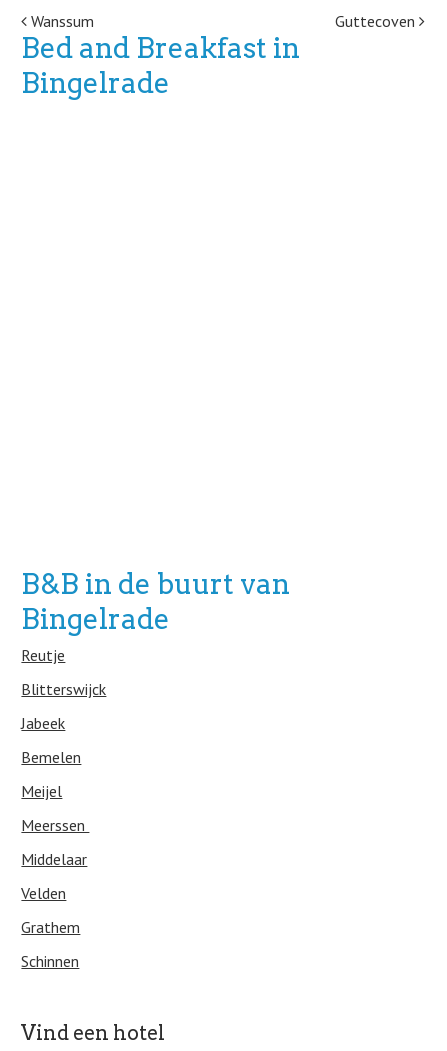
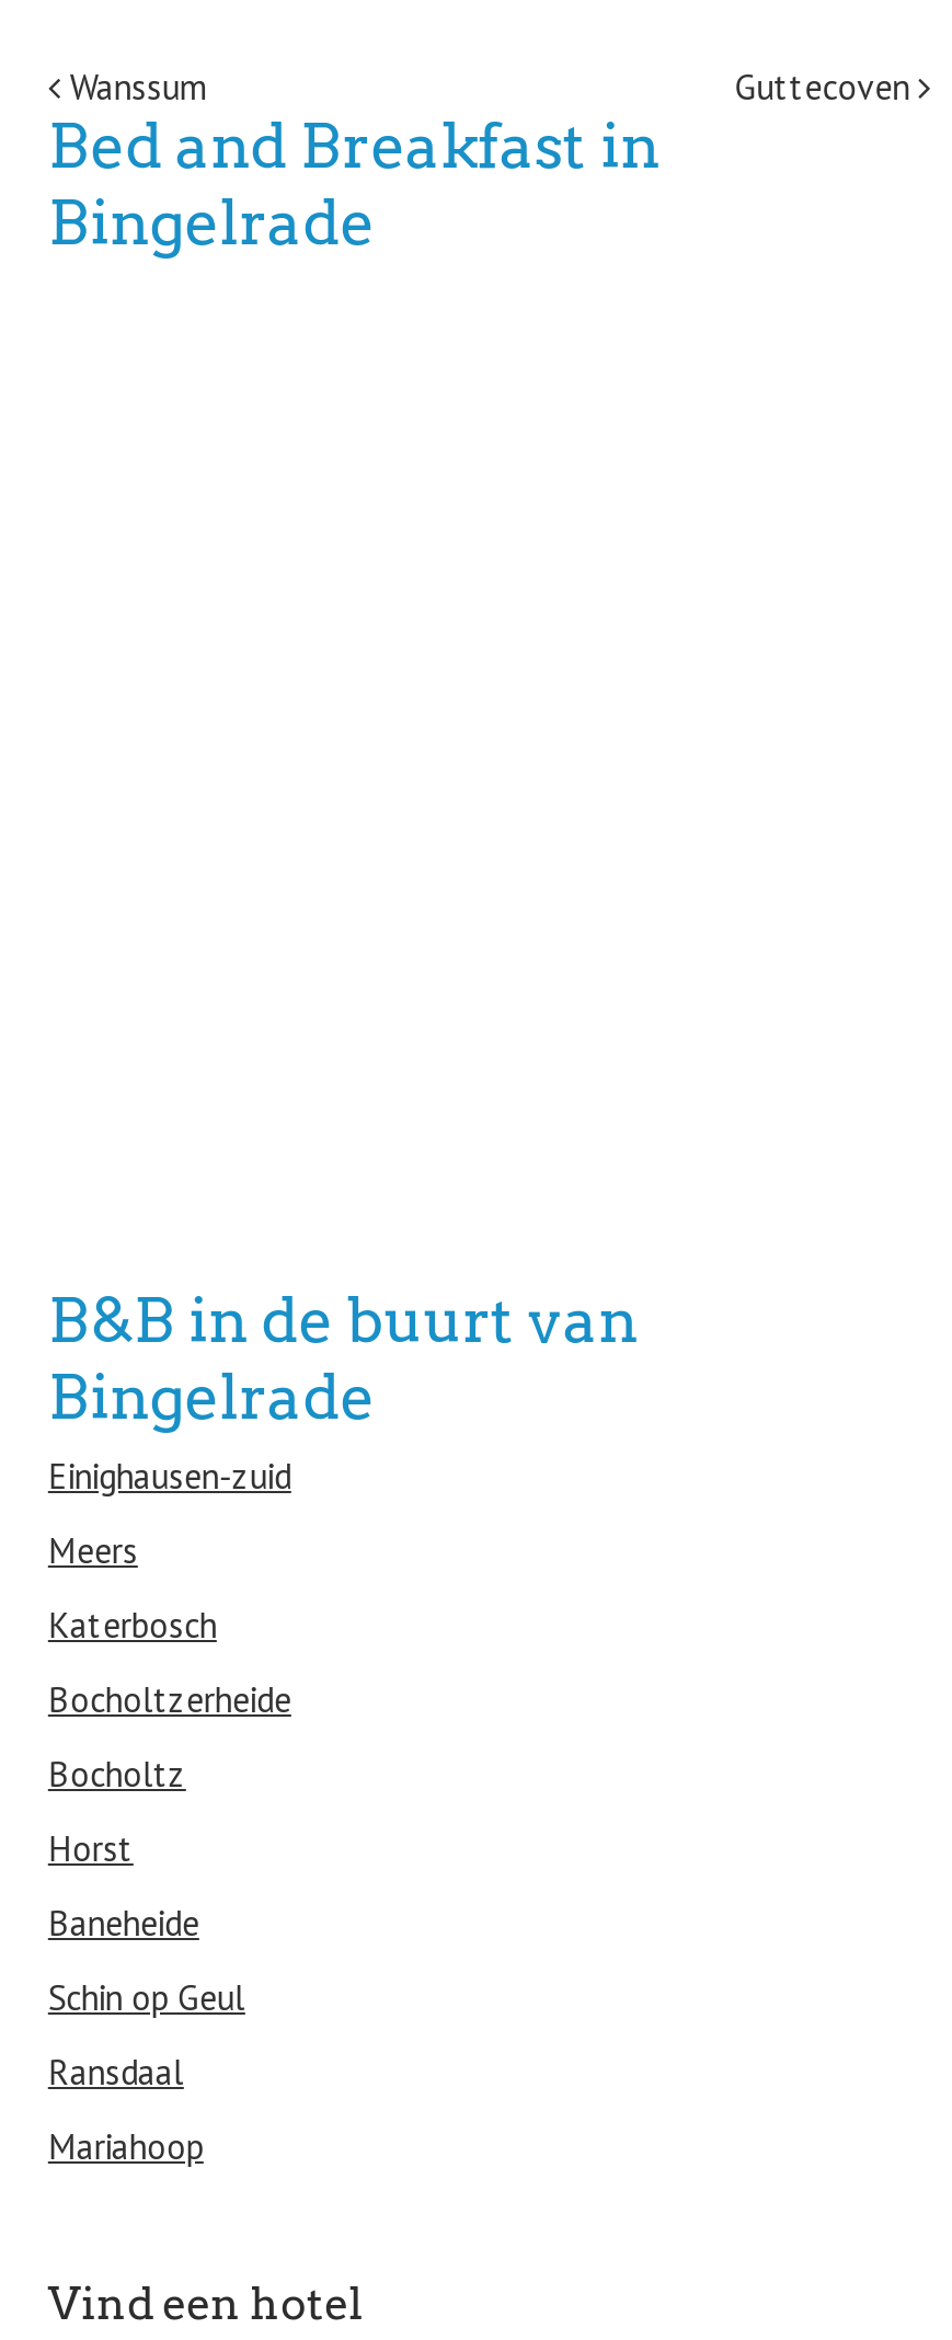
- Reutje
+ Einighausen-zuid

- Blitterswijck
+ Meers

- Jabeek
+ Katerbosch

- Bemelen
+ Bocholtzerheide

- Meijel
+ Bocholtz

- Meerssen
+ Horst

- Middelaar
+ Baneheide

- Velden
+ Schin op Geul

- Grathem
+ Ransdaal

- Schinnen
+ Mariahoop
